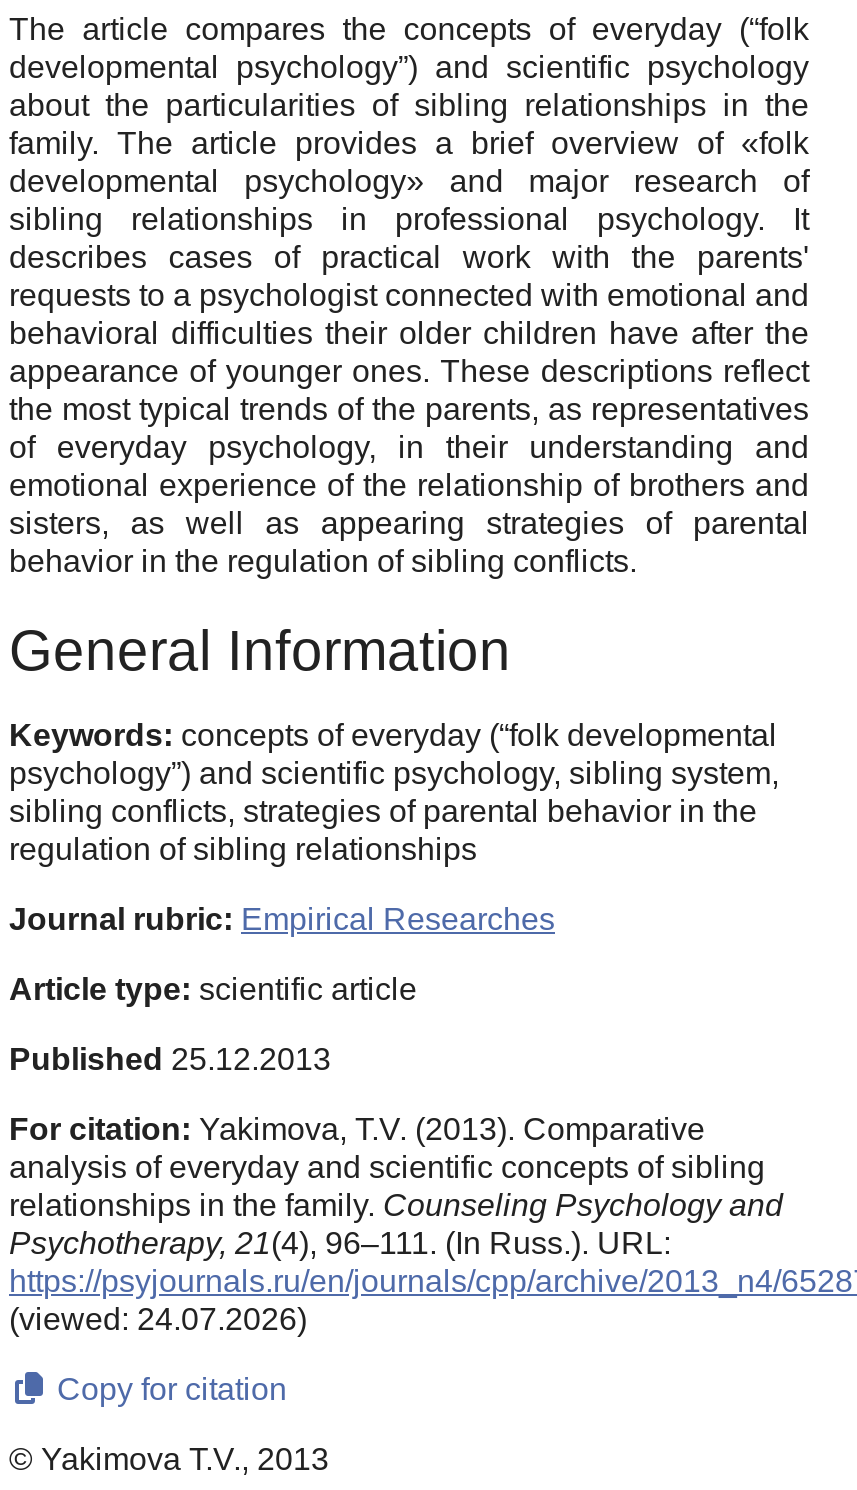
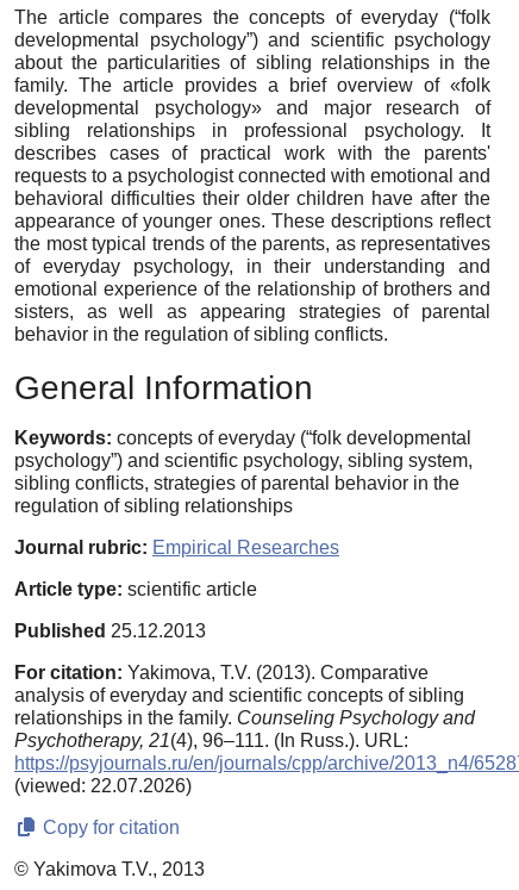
- (viewed: 24.07.2026)
+ (viewed: 22.07.2026)
